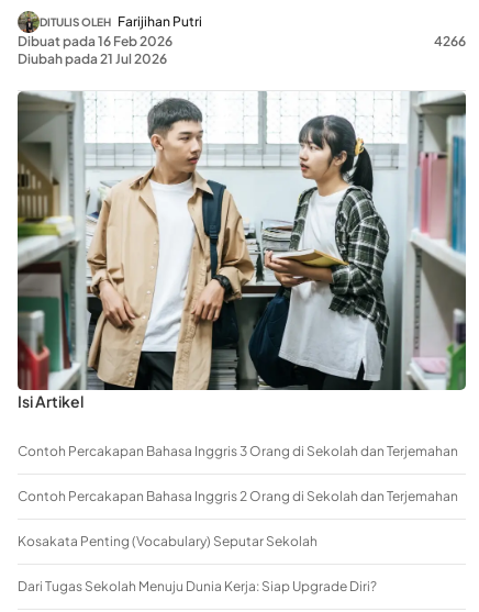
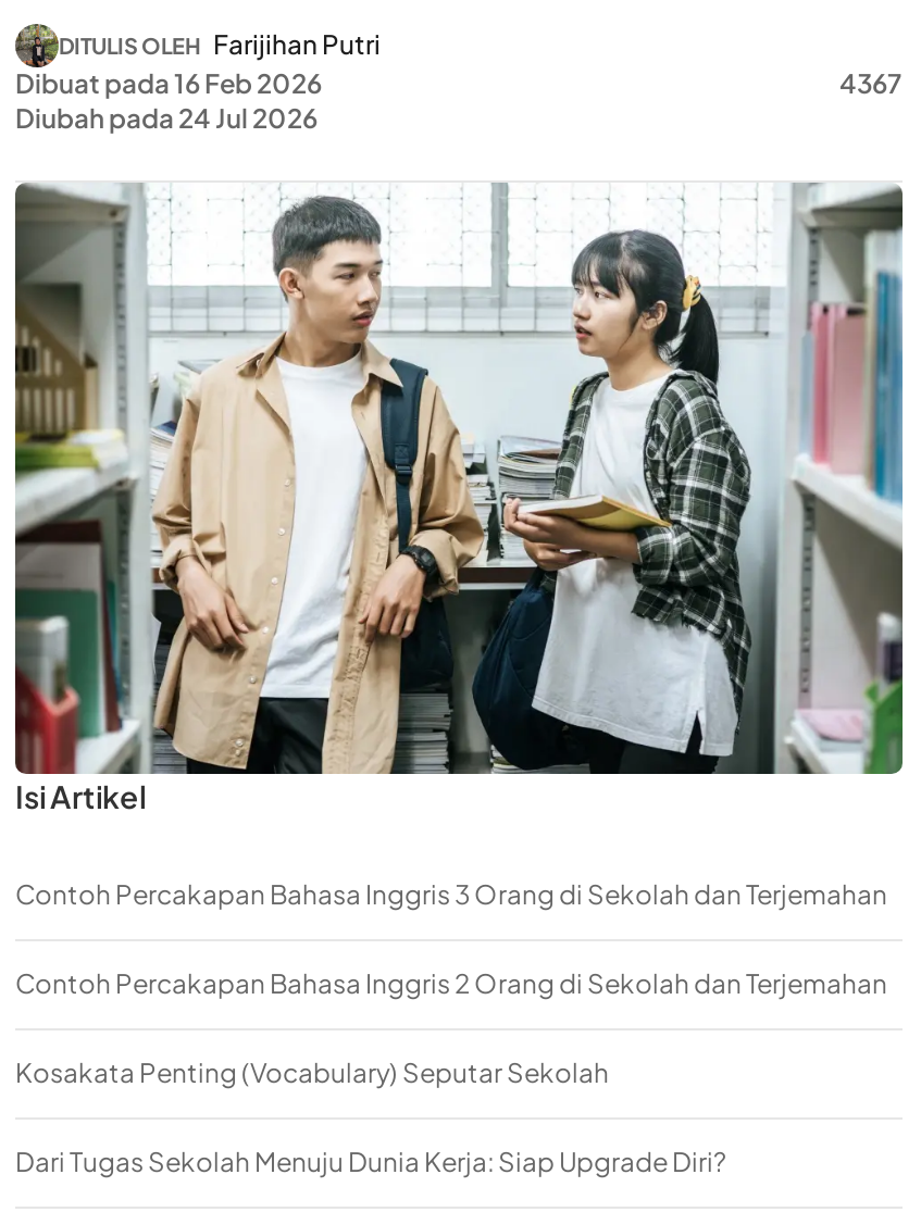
- 4266
+ 4367

- Diubah pada 21 Jul 2026
+ Diubah pada 24 Jul 2026
